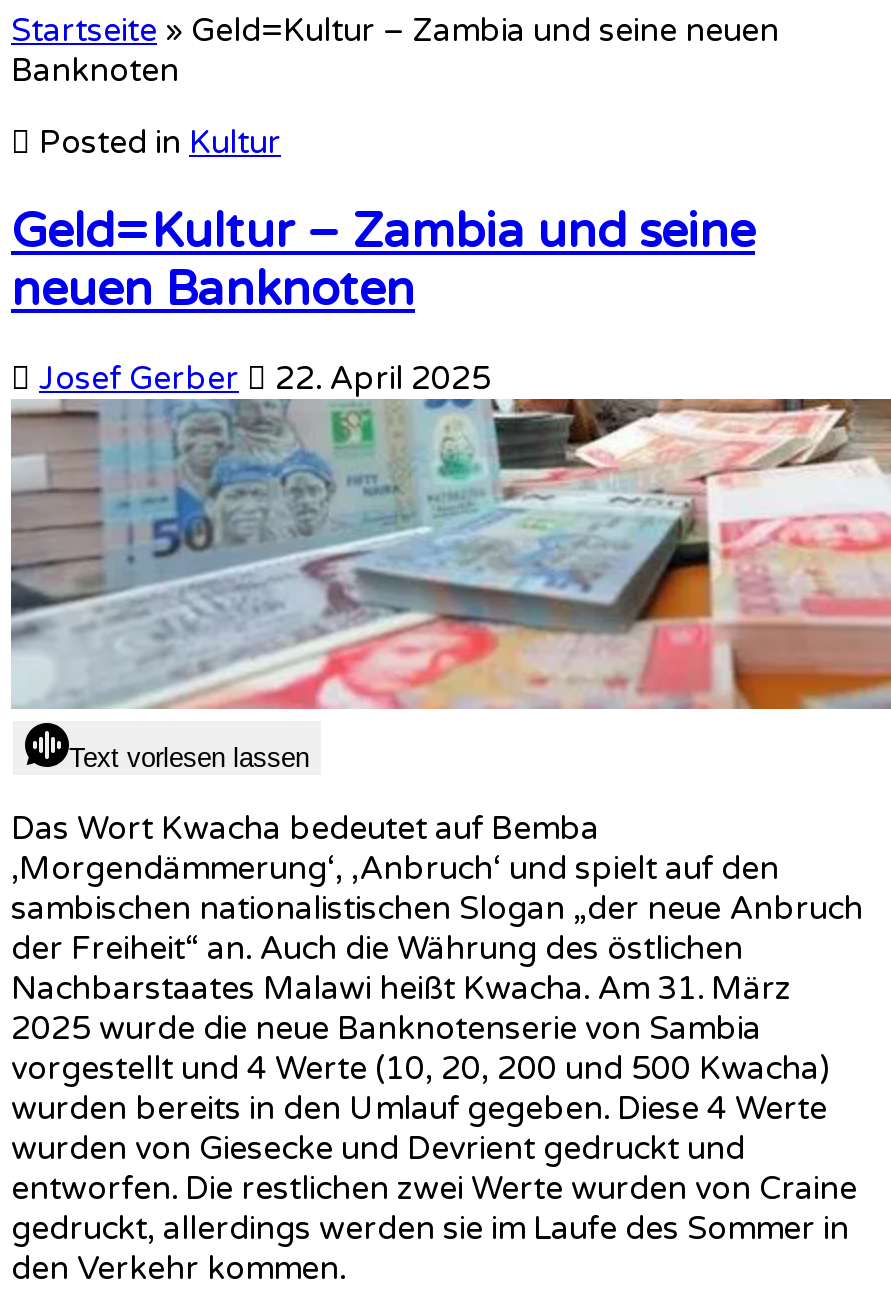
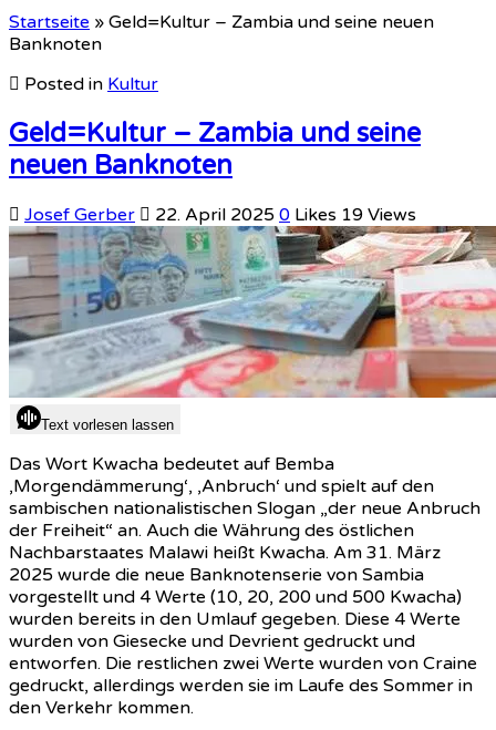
- 22. April 2025
+ 22. April 2025 0 Likes 19 Views
